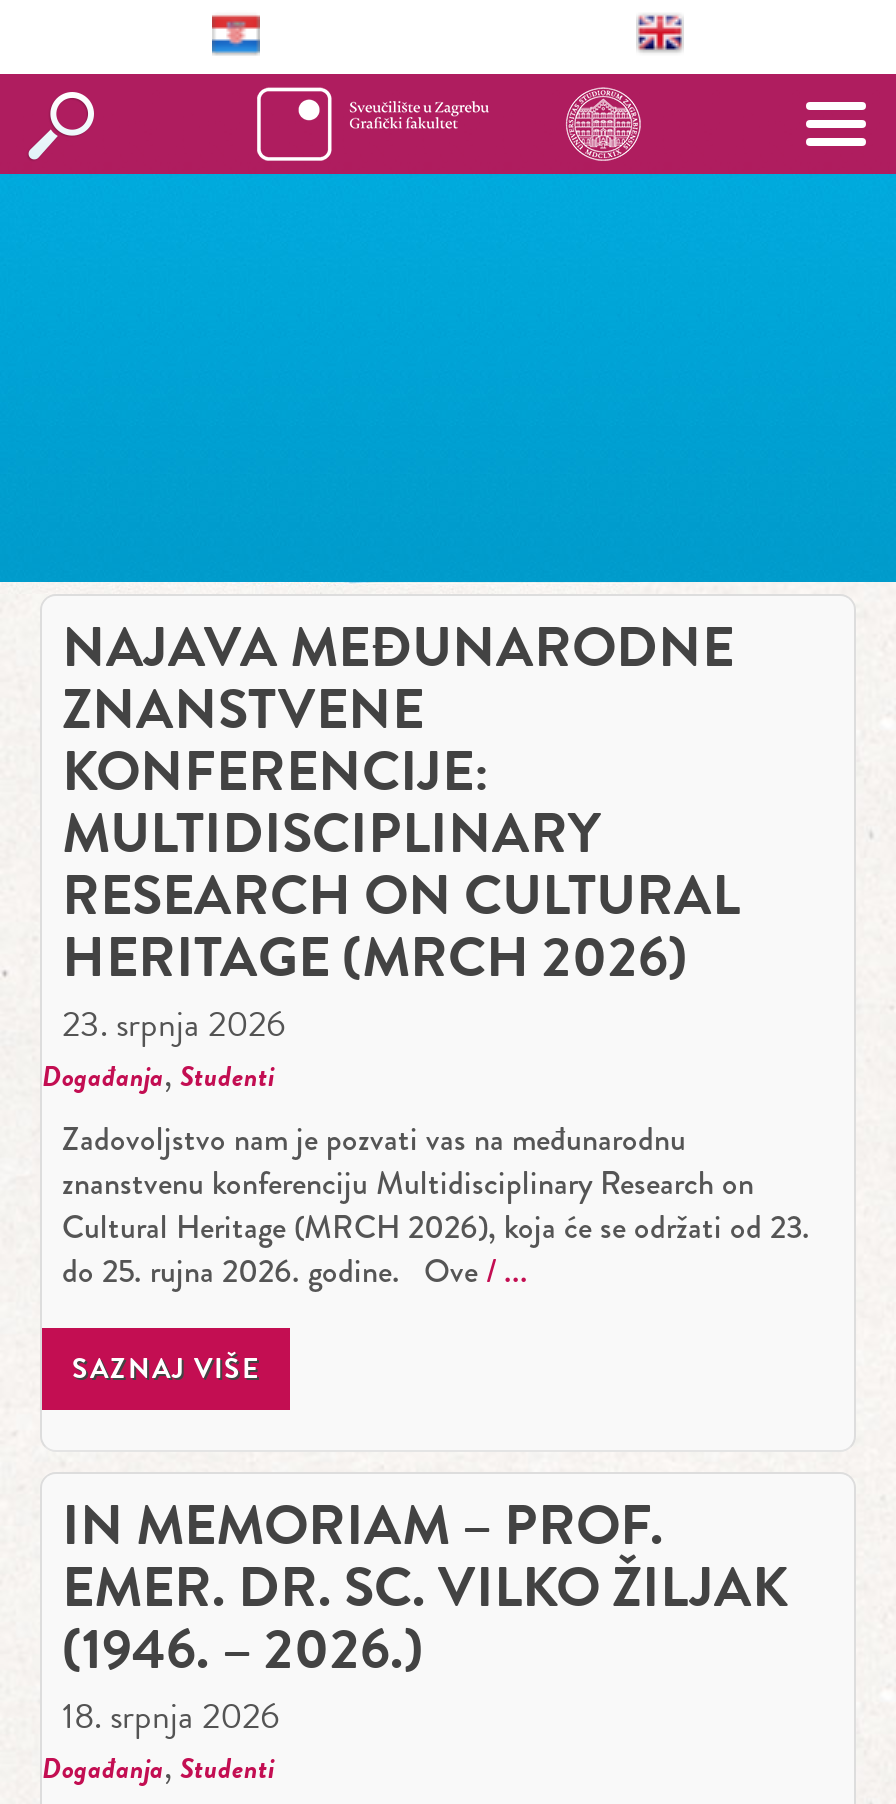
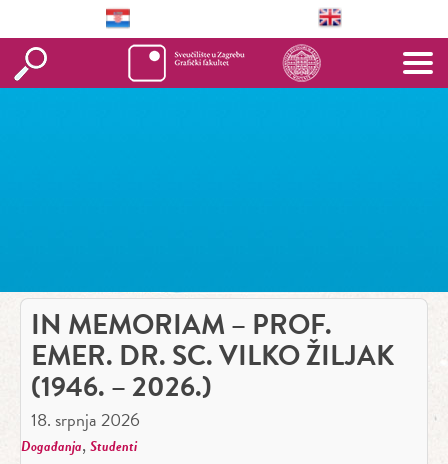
- NAJAVA MEĐUNARODNE
- ZNANSTVENE
- KONFERENCIJE:
- MULTIDISCIPLINARY
- RESEARCH ON CULTURAL
- HERITAGE (MRCH 2026)
- 23. srpnja 2026
- Događanja,Studenti
- Zadovoljstvo nam je pozvati vas na međunarodnu
- znanstvenu konferenciju Multidisciplinary Research on
- Cultural Heritage (MRCH 2026), koja će se održati od 23.
- do 25. rujna 2026. godine. Ove
- SAZNAJ VIŠE
